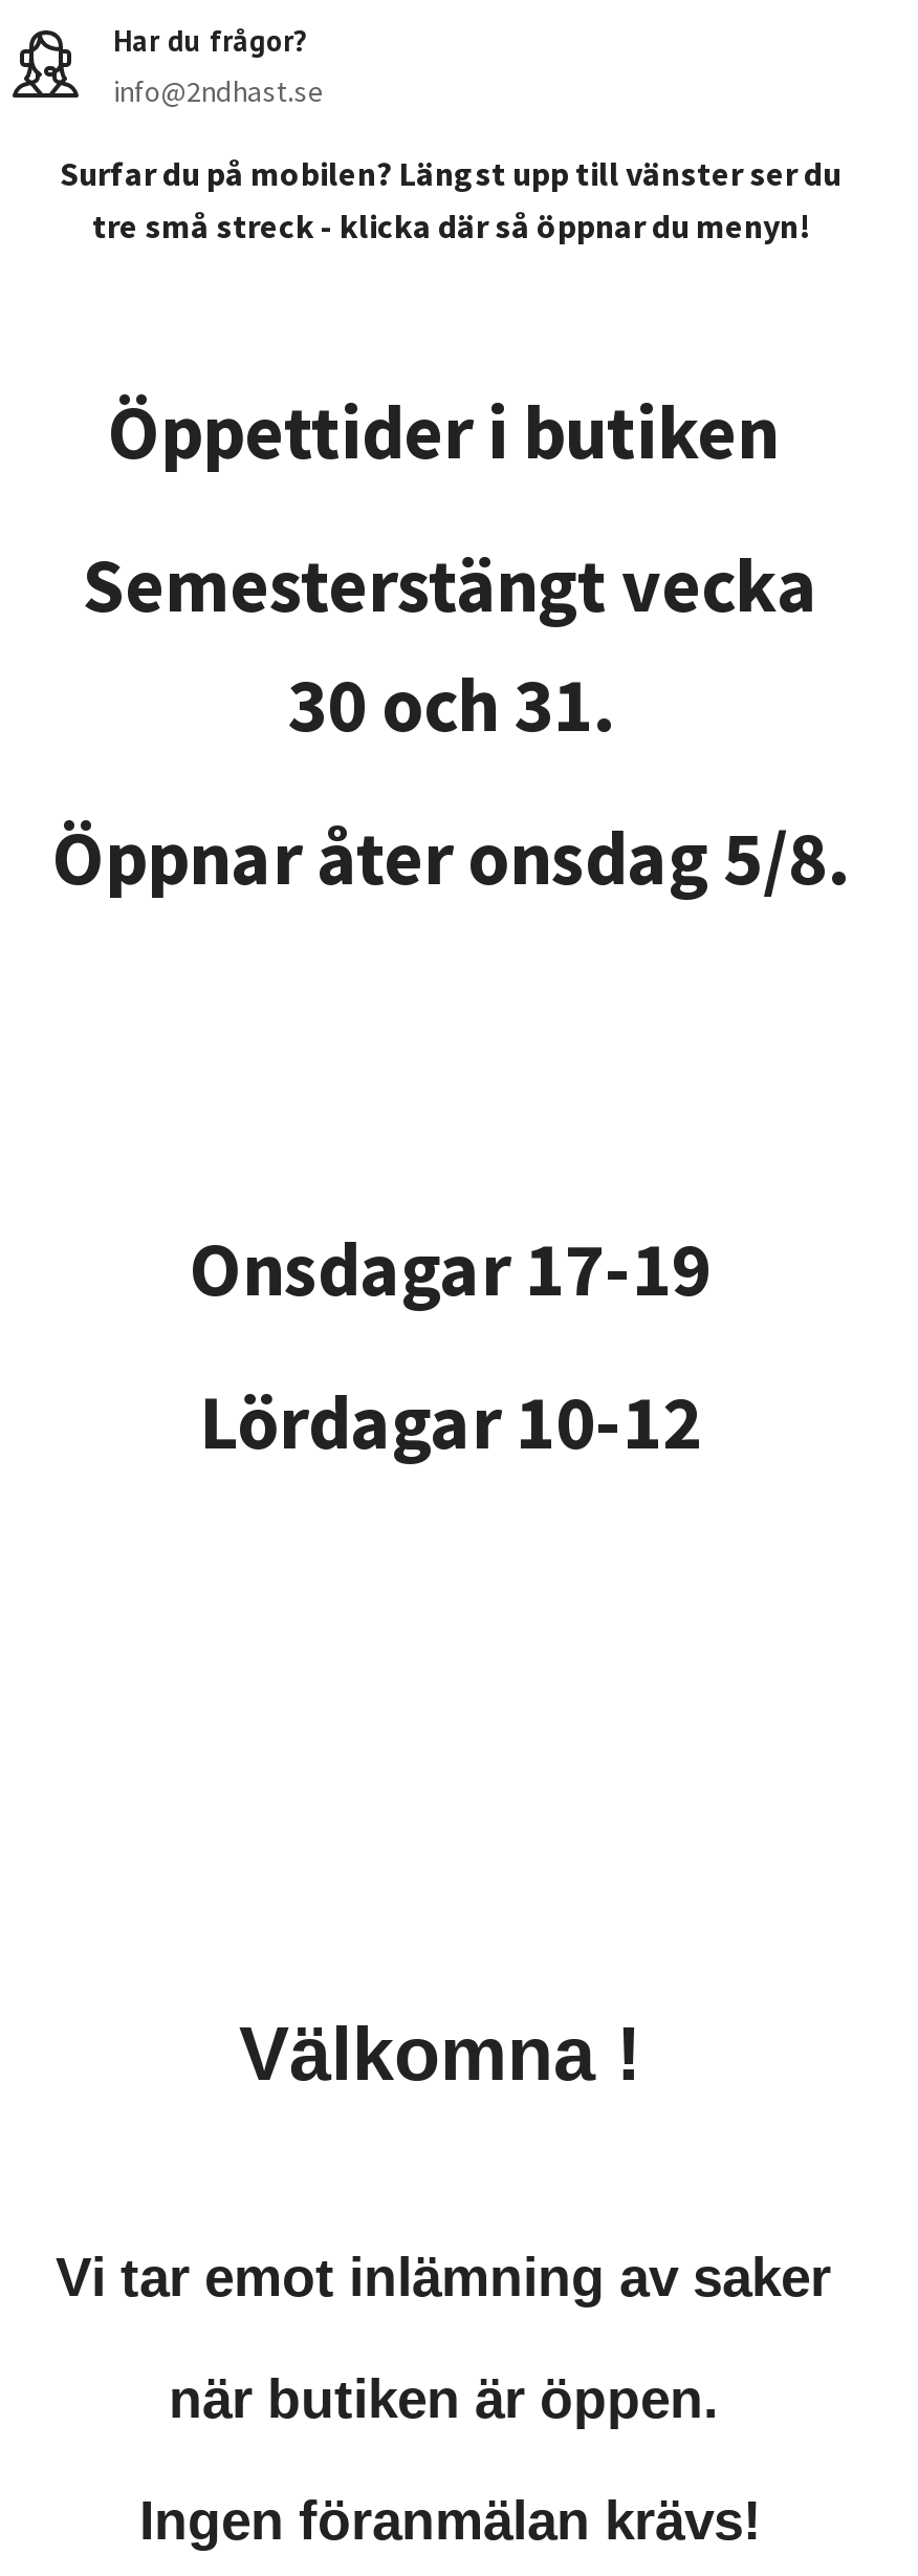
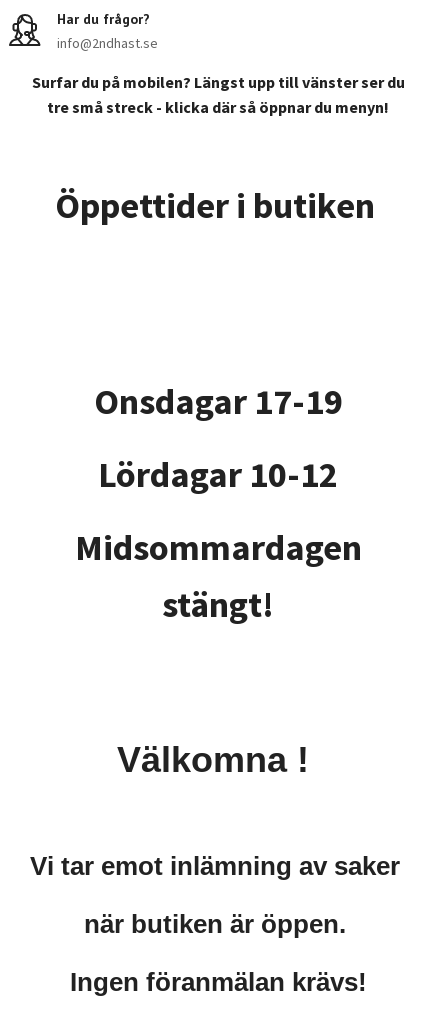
- Semesterstängt vecka
- 30 och 31.
- Öppnar åter onsdag 5/8.

+ Midsommardagen
+ stängt!
